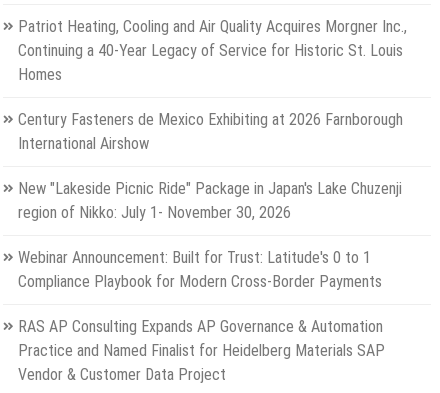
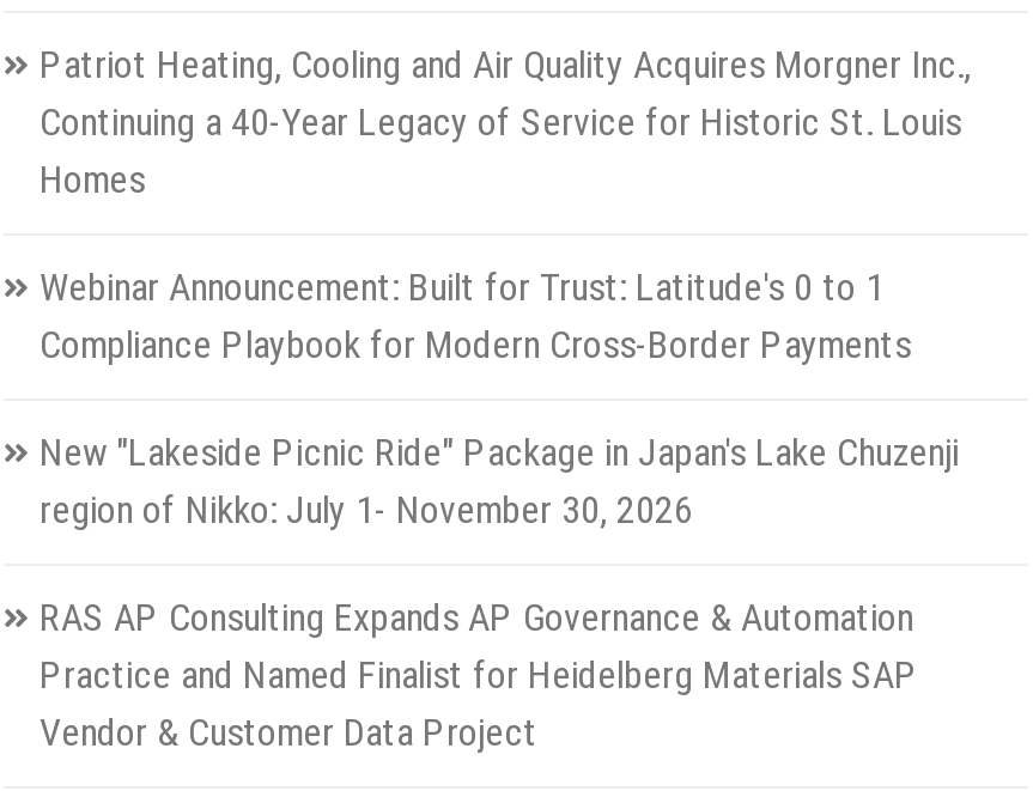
- Century Fasteners de Mexico Exhibiting at 2026 Farnborough
- International Airshow

moved up: Webinar Announcement: Built for Trust: Latitude's 0 to 1 | Compliance Playbook for Modern Cross-Border Payments
